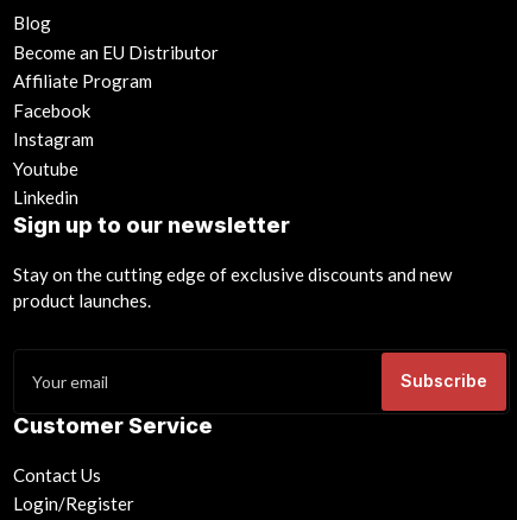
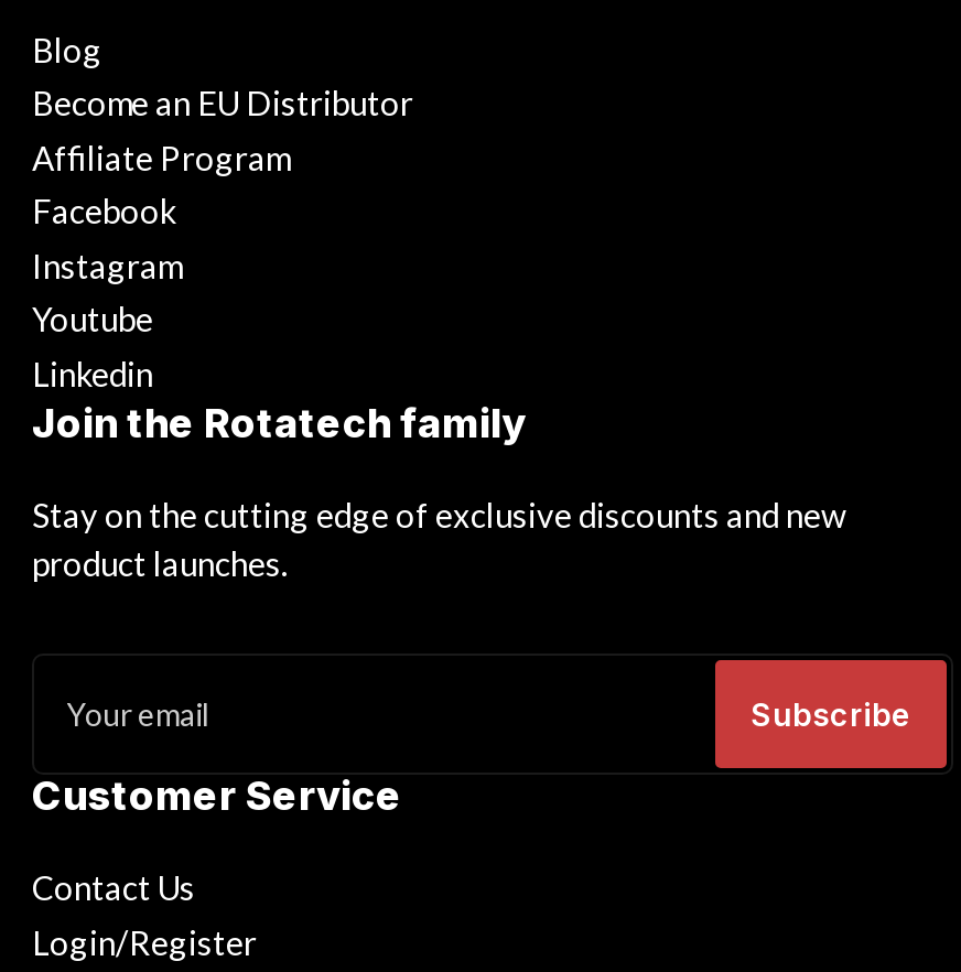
- Sign up to our newsletter
+ Join the Rotatech family
